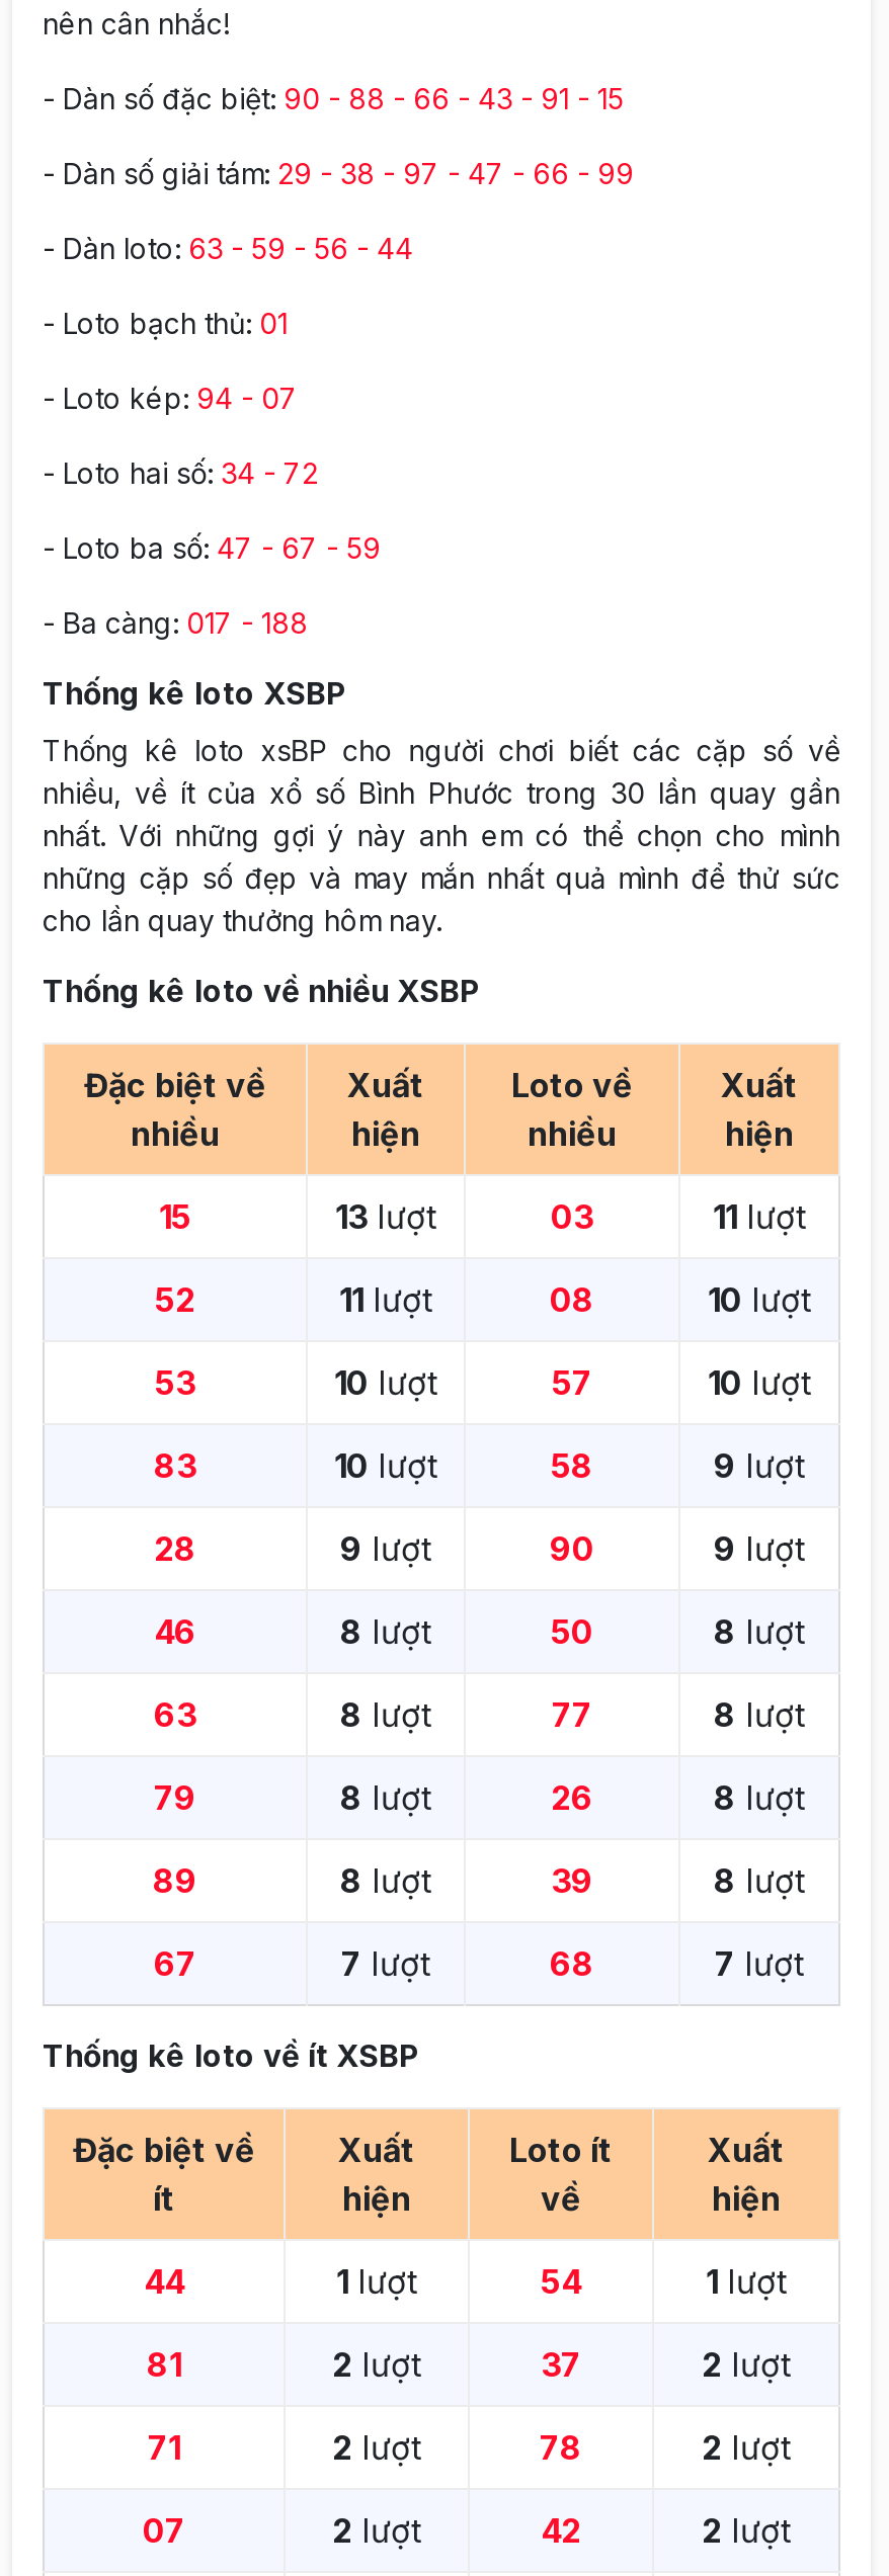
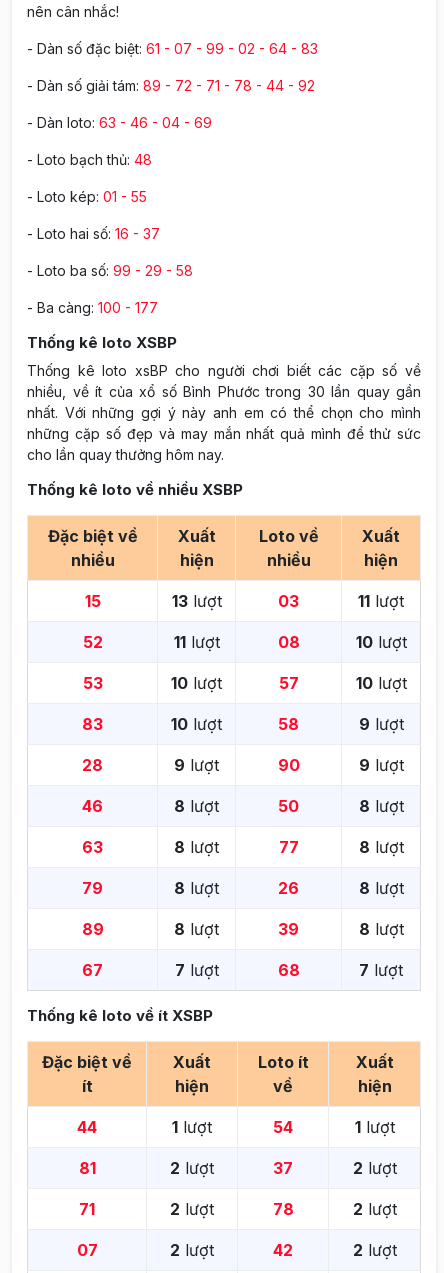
- - Dàn số đặc biệt: 90 - 88 - 66 - 43 - 91 - 15
+ - Dàn số đặc biệt: 61 - 07 - 99 - 02 - 64 - 83

- - Dàn số giải tám: 29 - 38 - 97 - 47 - 66 - 99
+ - Dàn số giải tám: 89 - 72 - 71 - 78 - 44 - 92

- - Dàn loto: 63 - 59 - 56 - 44
+ - Dàn loto: 63 - 46 - 04 - 69

- - Loto bạch thủ: 01
+ - Loto bạch thủ: 48

- - Loto kép: 94 - 07
+ - Loto kép: 01 - 55

- - Loto hai số: 34 - 72
+ - Loto hai số: 16 - 37

- - Loto ba số: 47 - 67 - 59
+ - Loto ba số: 99 - 29 - 58

- - Ba càng: 017 - 188
+ - Ba càng: 100 - 177
